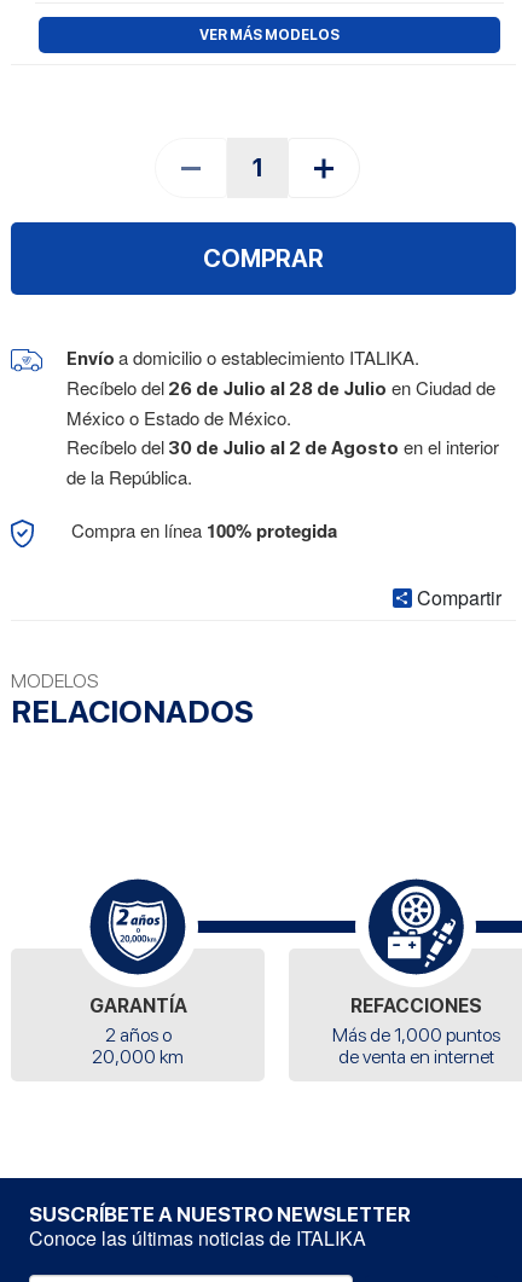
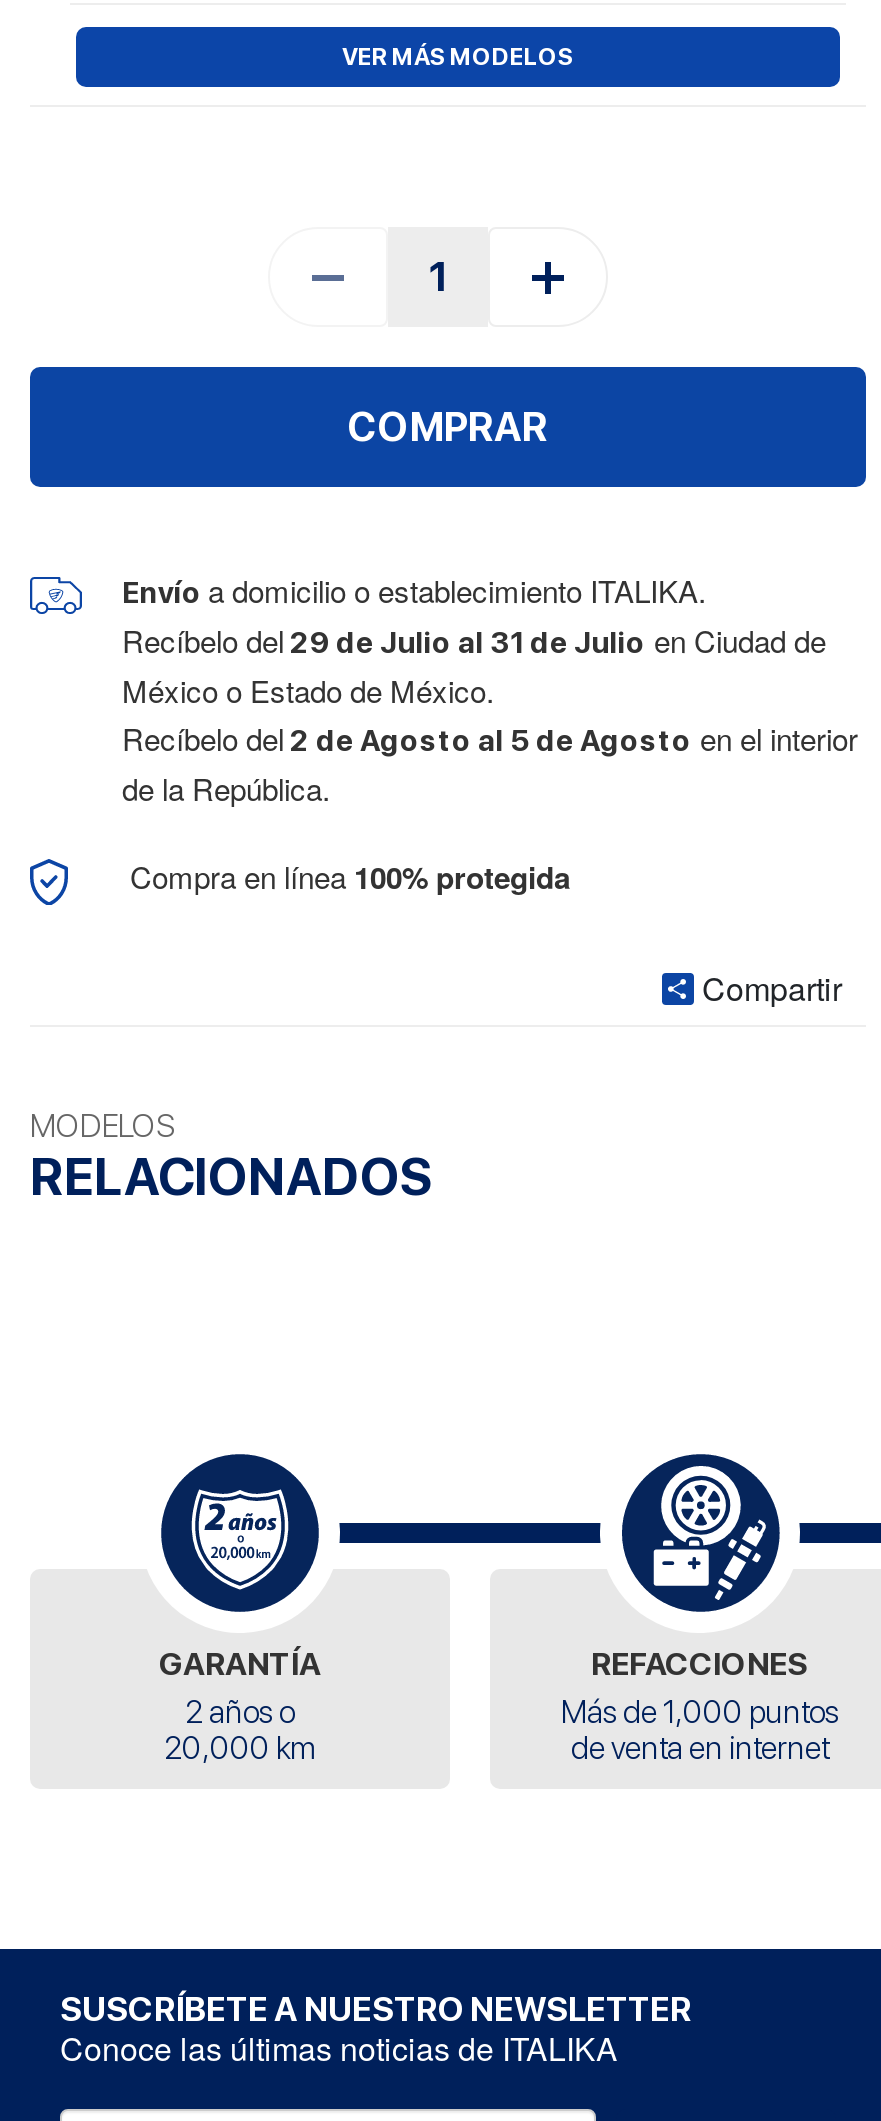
- Recíbelo del 26 de Julio al 28 de Julio en Ciudad de
+ Recíbelo del 29 de Julio al 31 de Julio en Ciudad de

- Recíbelo del 30 de Julio al 2 de Agosto en el interior
+ Recíbelo del 2 de Agosto al 5 de Agosto en el interior
